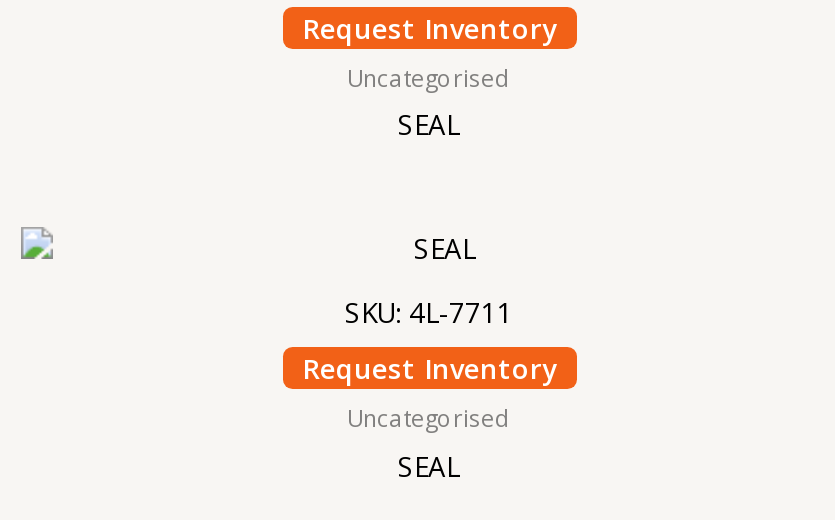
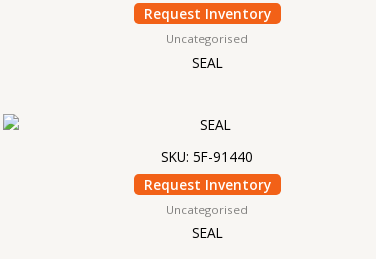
- SKU: 4L-7711
+ SKU: 5F-91440
